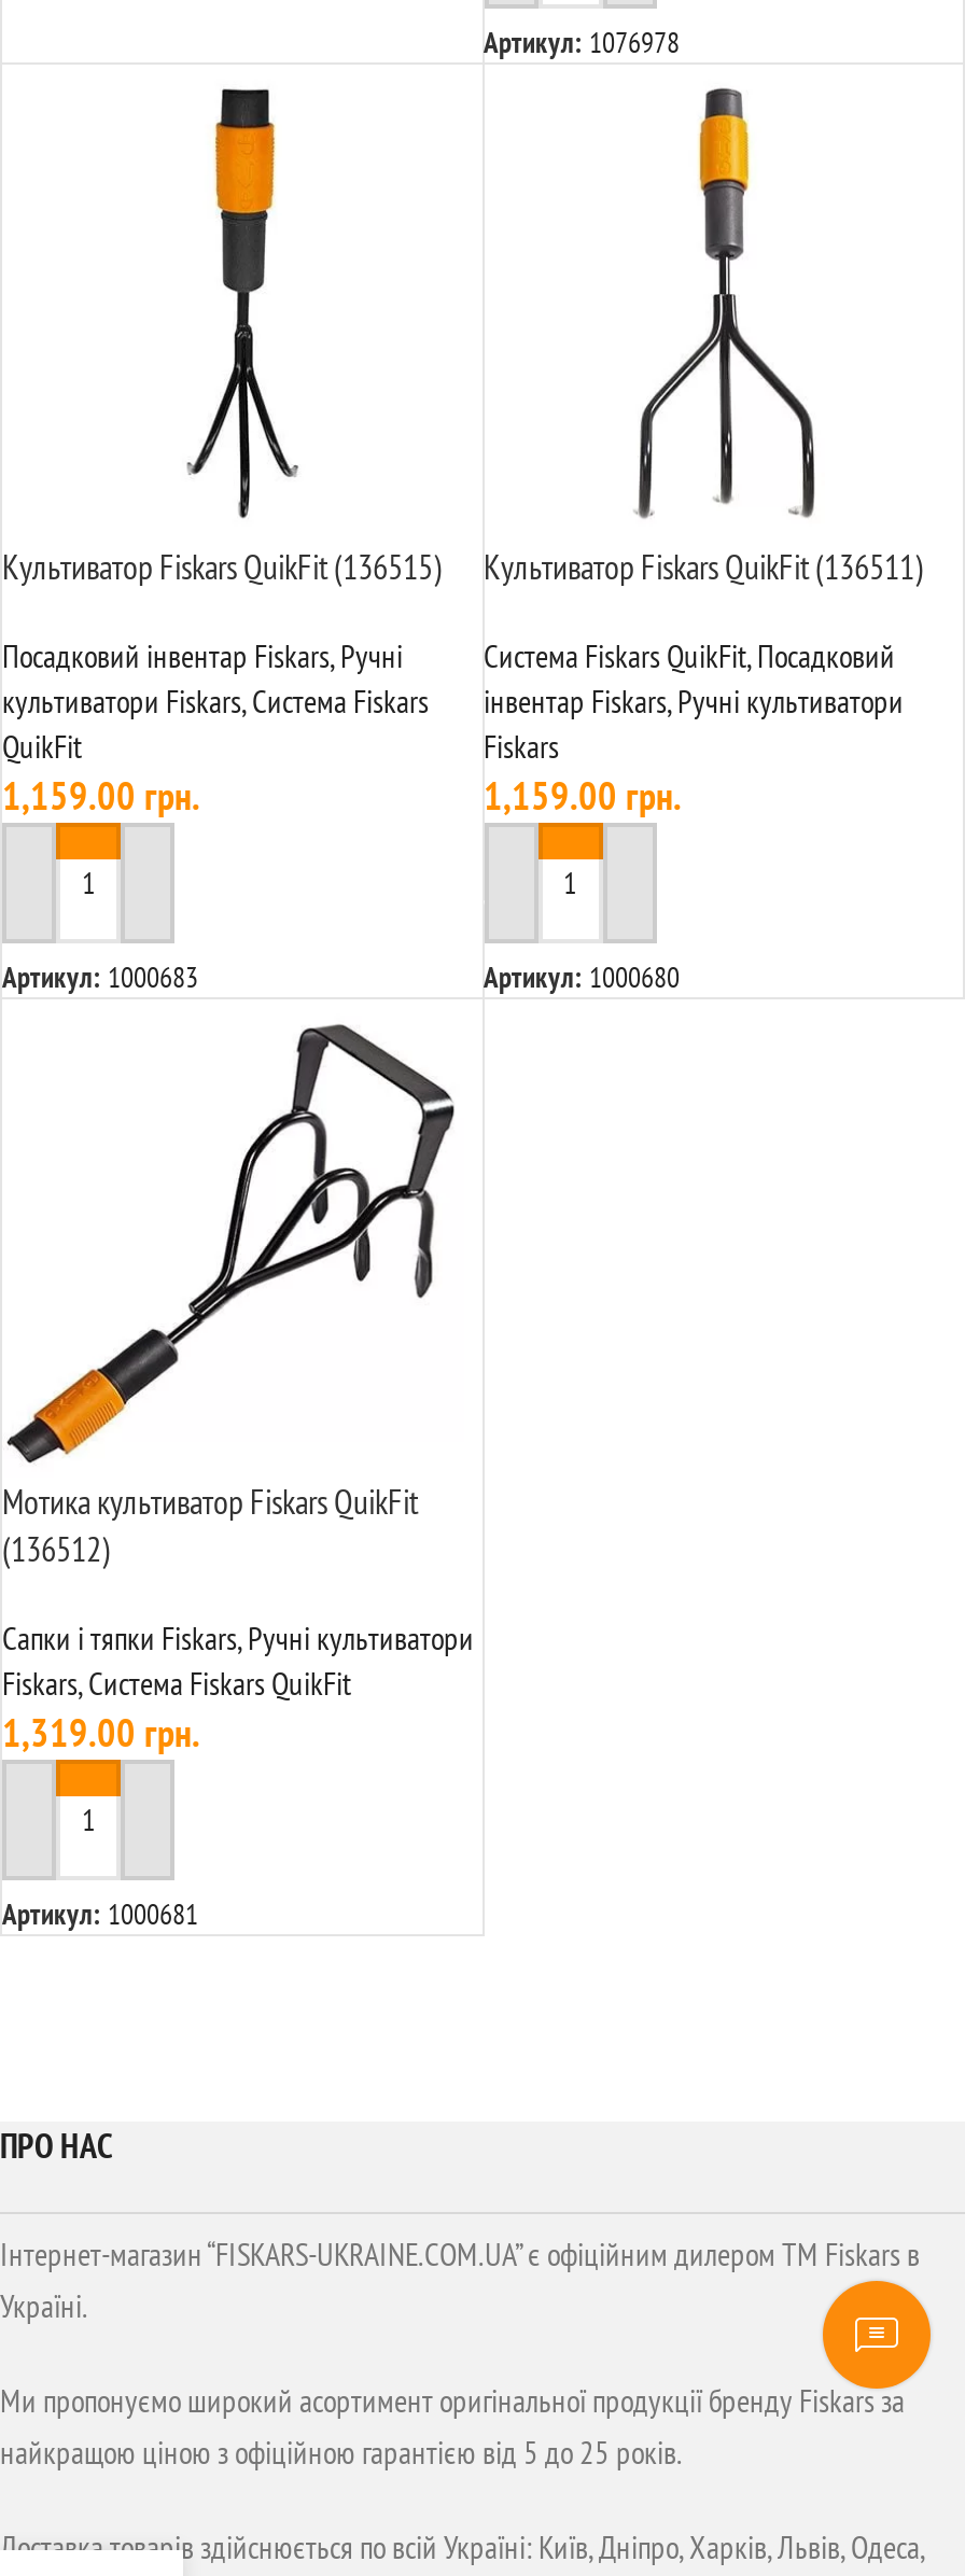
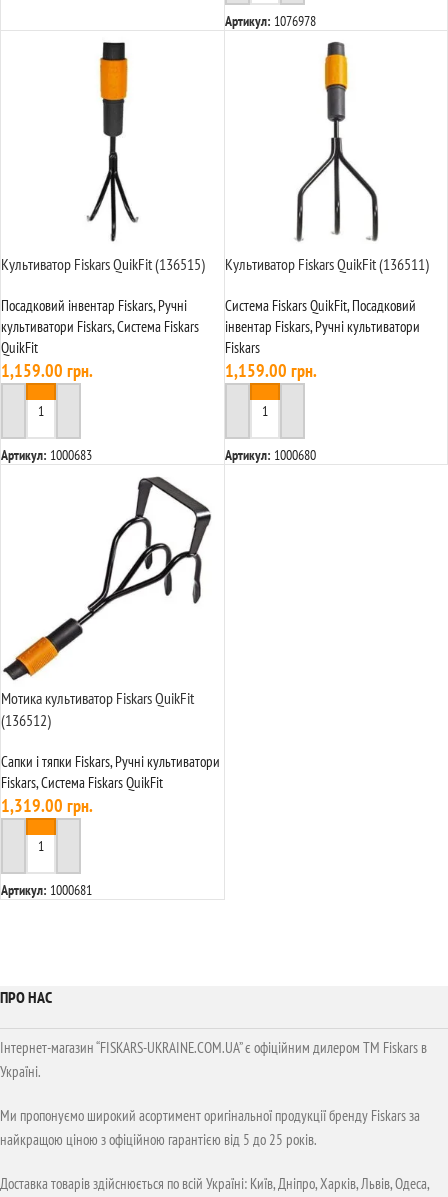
- [image]
